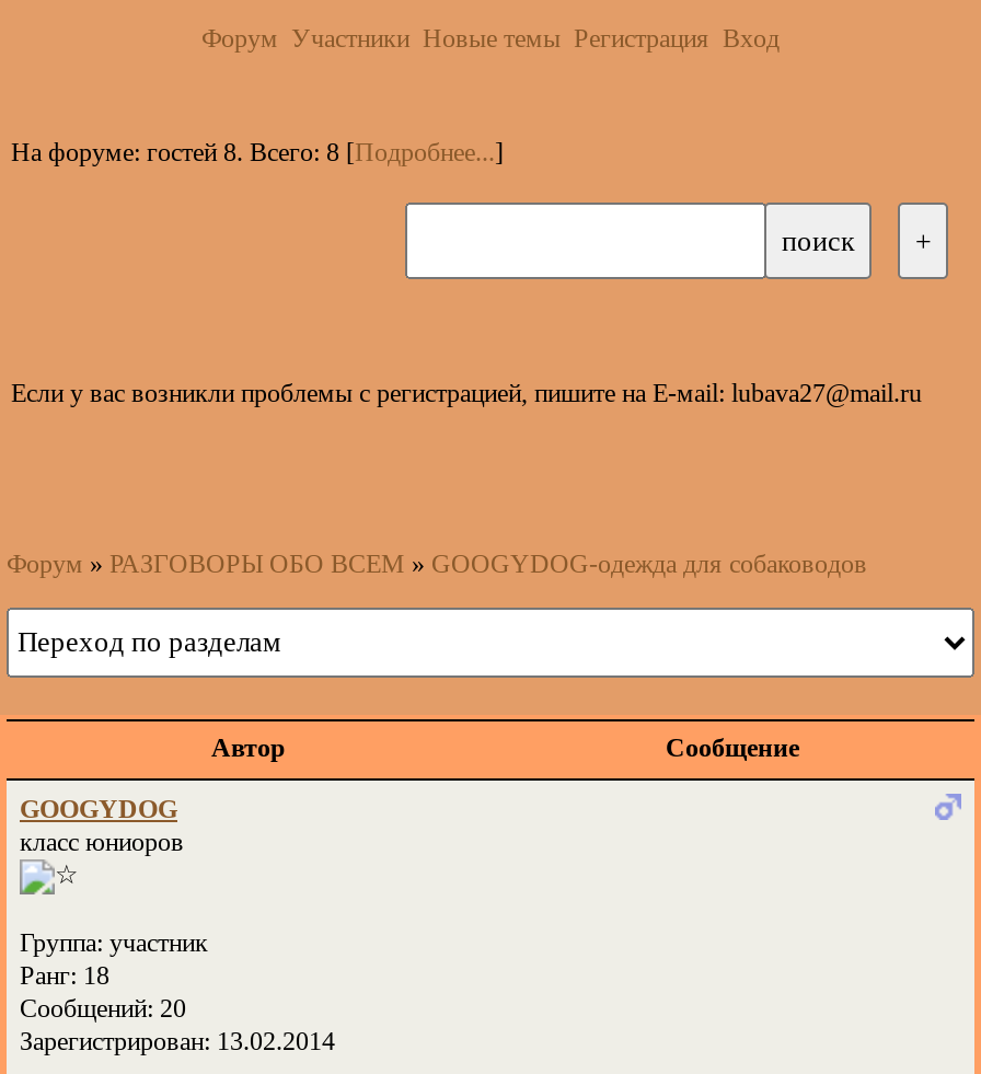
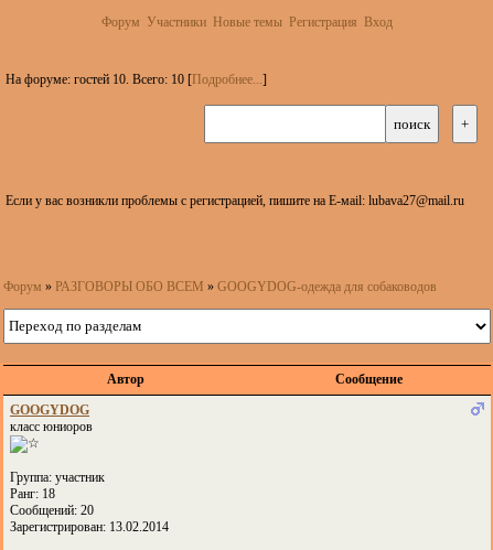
- На форуме: гостей 8. Всего: 8 [Подробнее...]
+ На форуме: гостей 10. Всего: 10 [Подробнее...]
